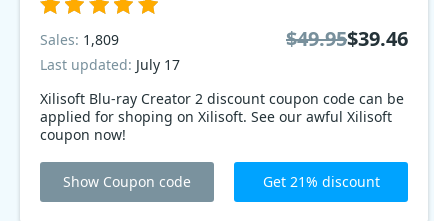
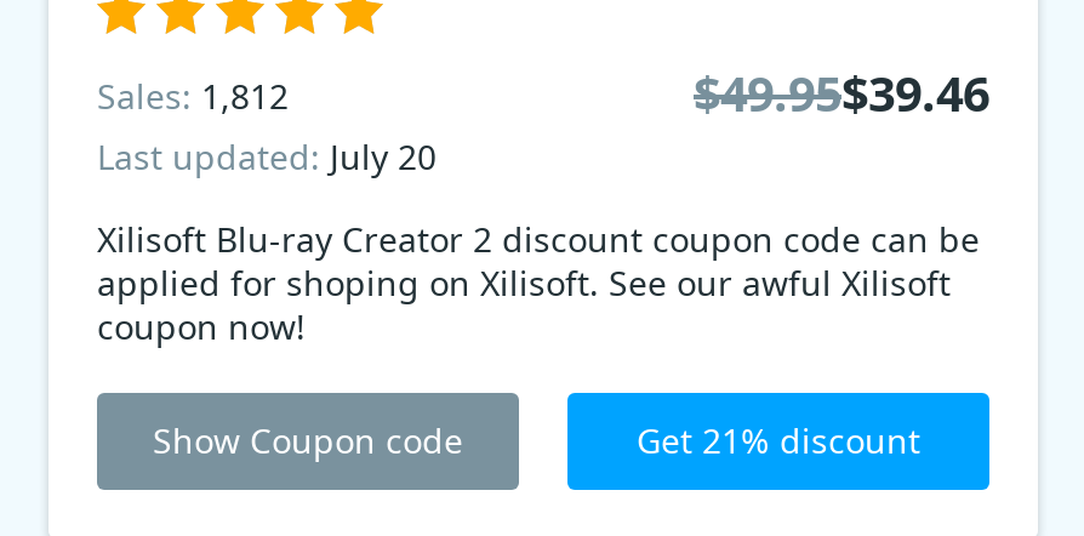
- Sales: 1,809
+ Sales: 1,812

- Last updated: July 17
+ Last updated: July 20
